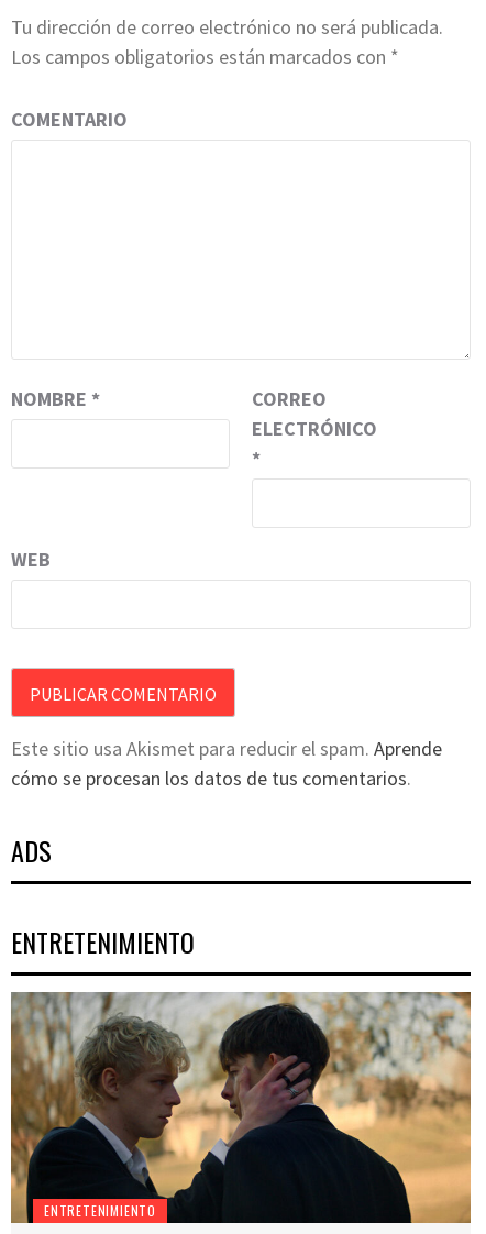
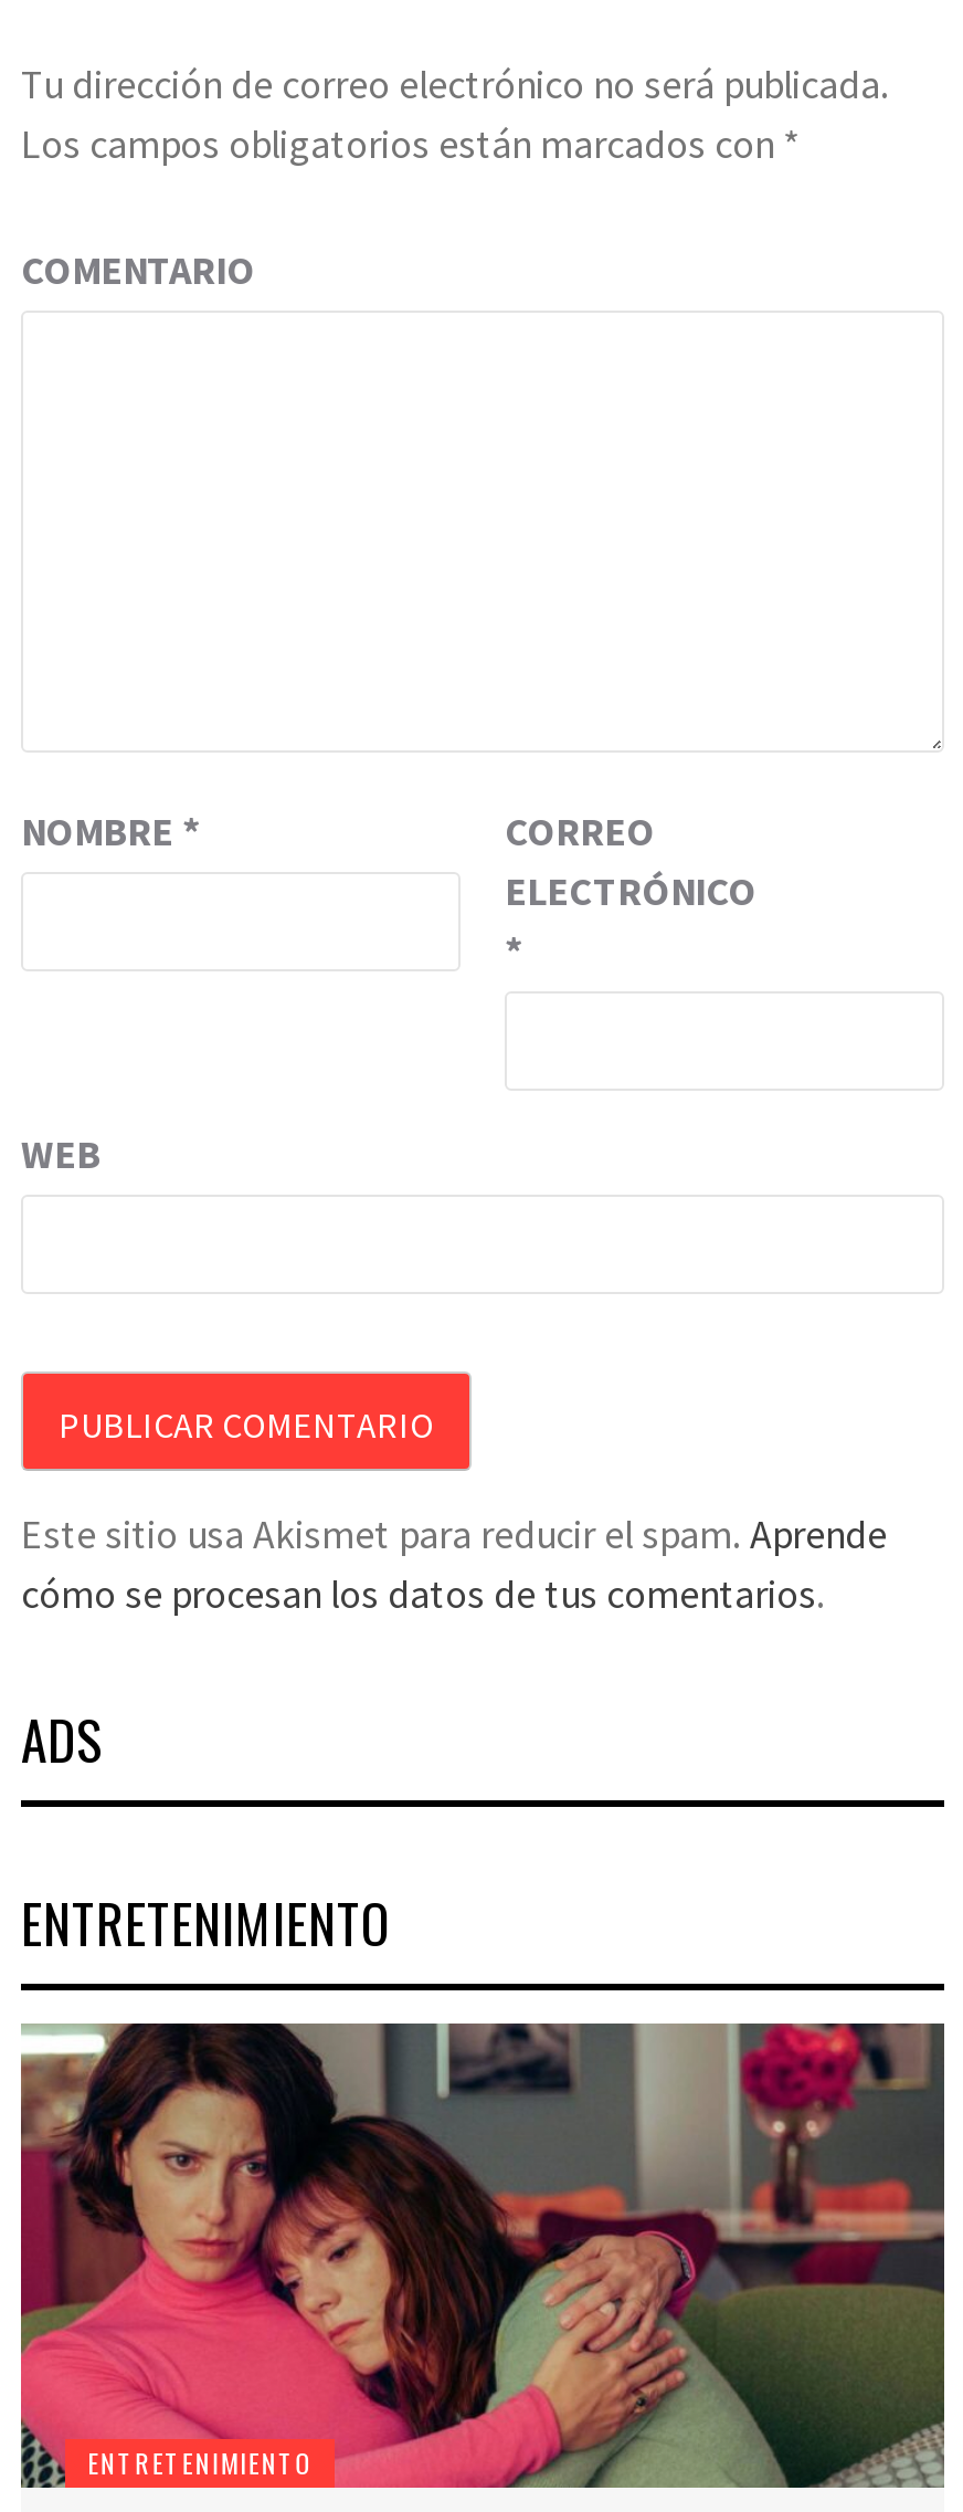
- [image]
+ [image]
